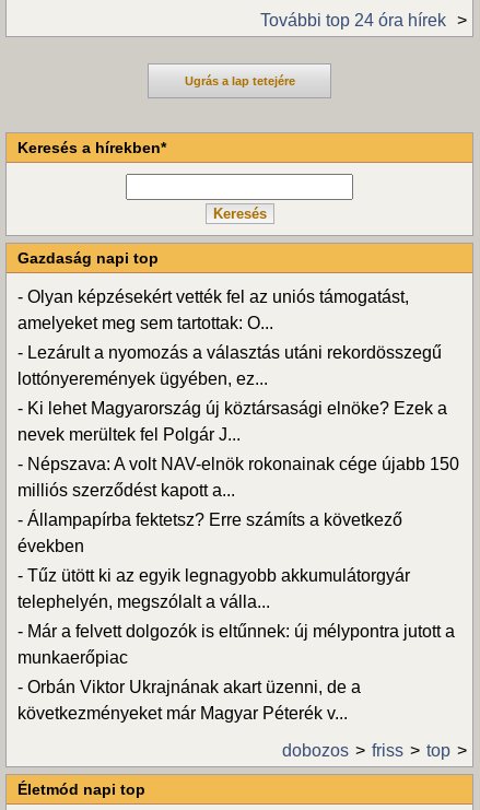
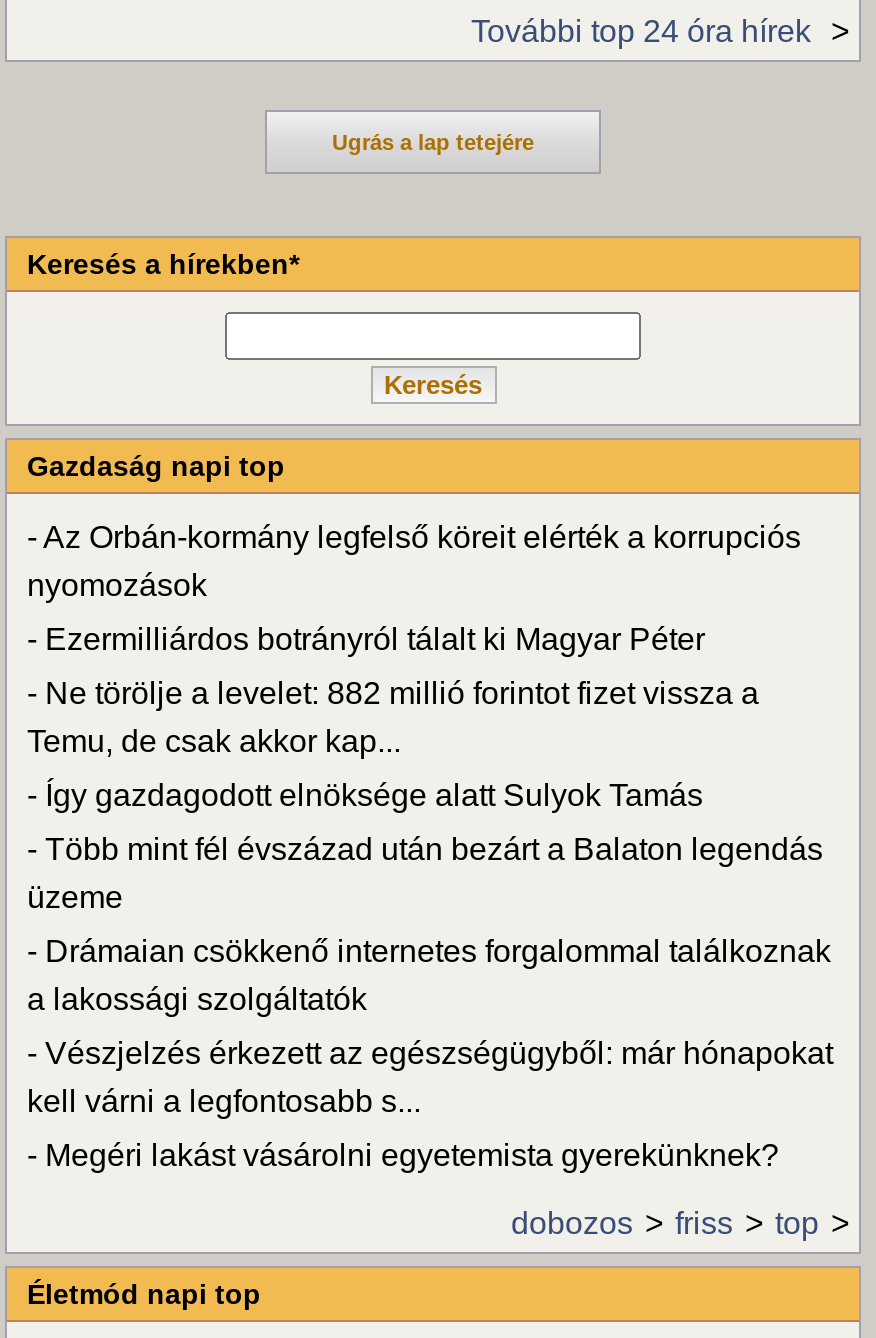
- - Olyan képzésekért vették fel az uniós támogatást,
- amelyeket meg sem tartottak: O...
+ - Az Orbán-kormány legfelső köreit elérték a korrupciós
+ nyomozások

- - Lezárult a nyomozás a választás utáni rekordösszegű
- lottónyeremények ügyében, ez...
+ - Ezermilliárdos botrányról tálalt ki Magyar Péter

- - Ki lehet Magyarország új köztársasági elnöke? Ezek a
- nevek merültek fel Polgár J...
+ - Ne törölje a levelet: 882 millió forintot fizet vissza a
+ Temu, de csak akkor kap...

- - Népszava: A volt NAV-elnök rokonainak cége újabb 150
- milliós szerződést kapott a...
+ - Így gazdagodott elnöksége alatt Sulyok Tamás

- - Állampapírba fektetsz? Erre számíts a következő
- években
+ - Több mint fél évszázad után bezárt a Balaton legendás
+ üzeme

- - Tűz ütött ki az egyik legnagyobb akkumulátorgyár
- telephelyén, megszólalt a válla...
+ - Drámaian csökkenő internetes forgalommal találkoznak
+ a lakossági szolgáltatók

- - Már a felvett dolgozók is eltűnnek: új mélypontra jutott a
- munkaerőpiac
+ - Vészjelzés érkezett az egészségügyből: már hónapokat
+ kell várni a legfontosabb s...

- - Orbán Viktor Ukrajnának akart üzenni, de a
- következményeket már Magyar Péterék v...
+ - Megéri lakást vásárolni egyetemista gyerekünknek?
